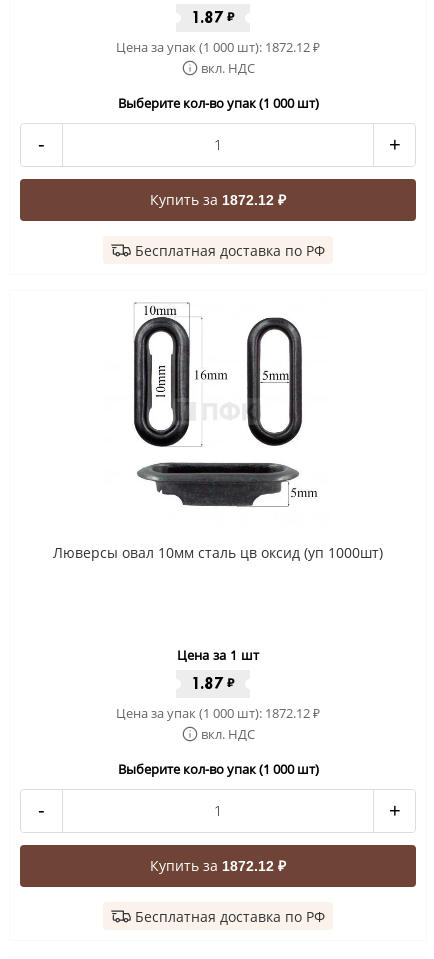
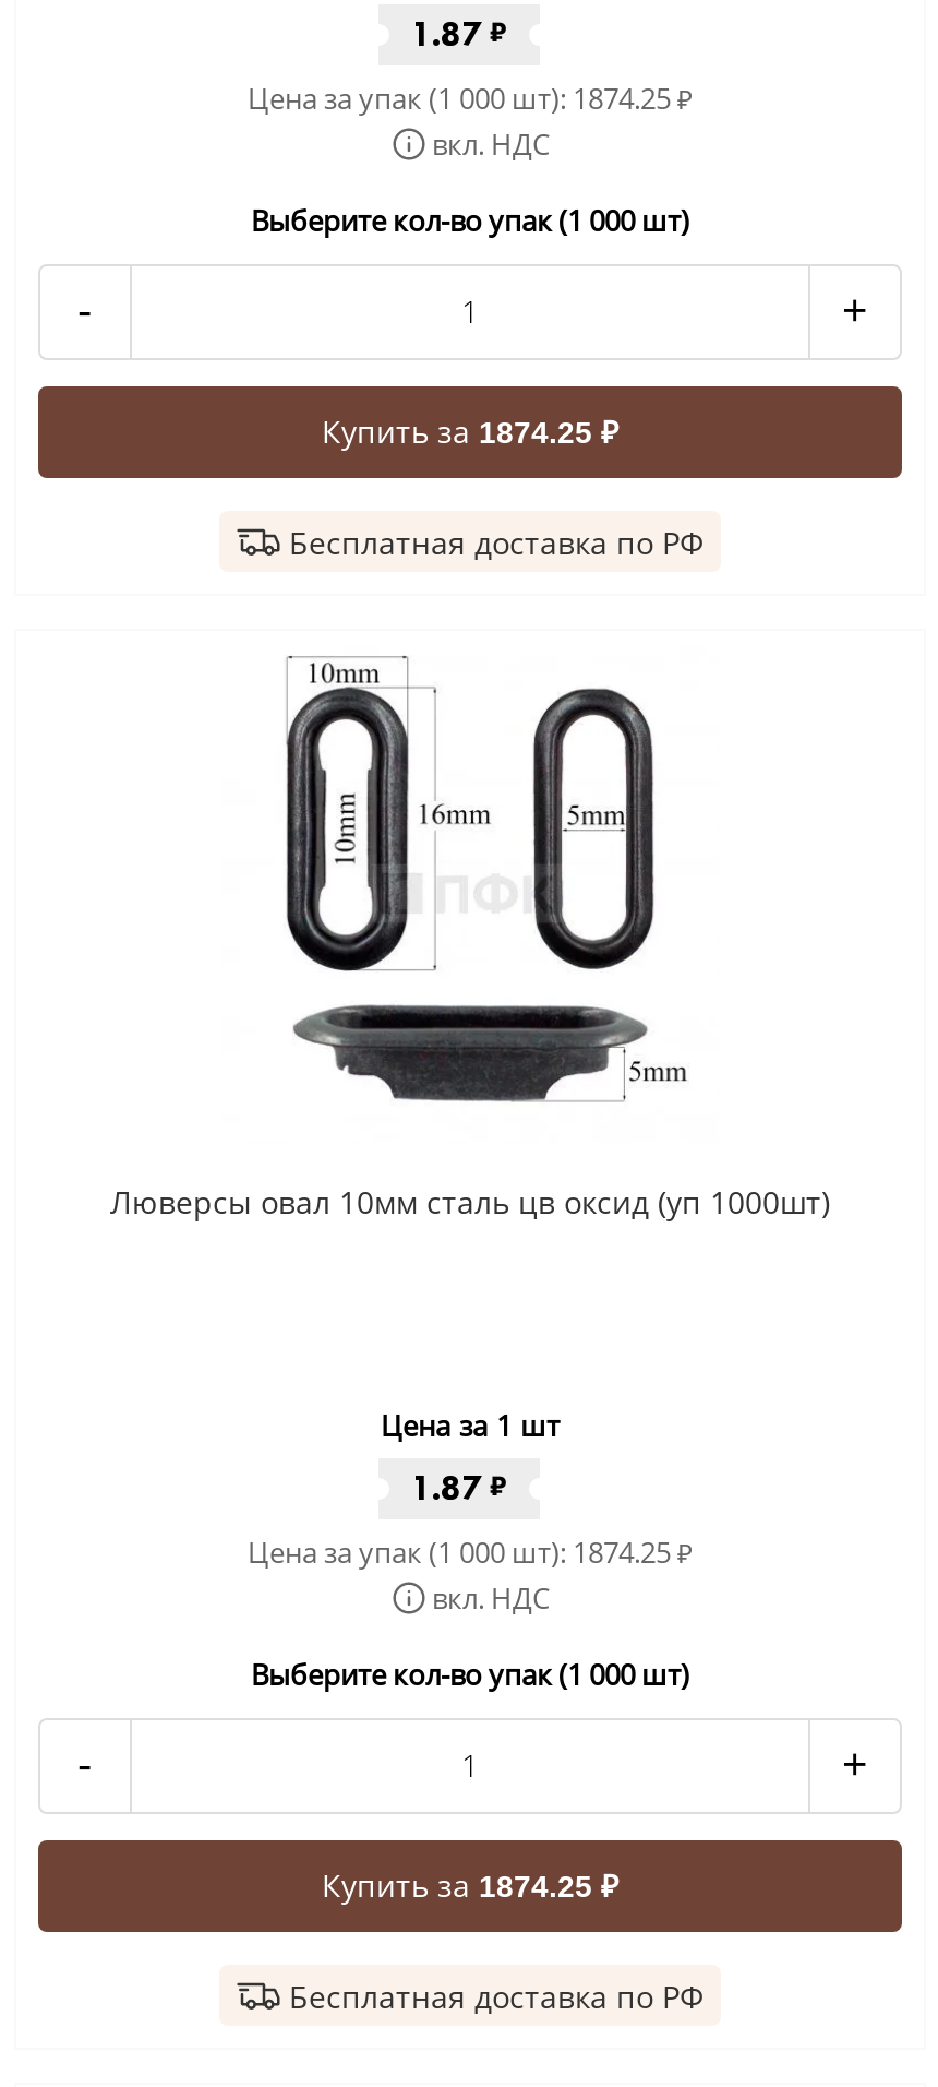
- Цена за упак (1 000 шт): 1872.12₽
+ Цена за упак (1 000 шт): 1874.25₽

- Купить за 1872.12 ₽
+ Купить за 1874.25 ₽

- Цена за упак (1 000 шт): 1872.12₽
+ Цена за упак (1 000 шт): 1874.25₽

- Купить за 1872.12 ₽
+ Купить за 1874.25 ₽
